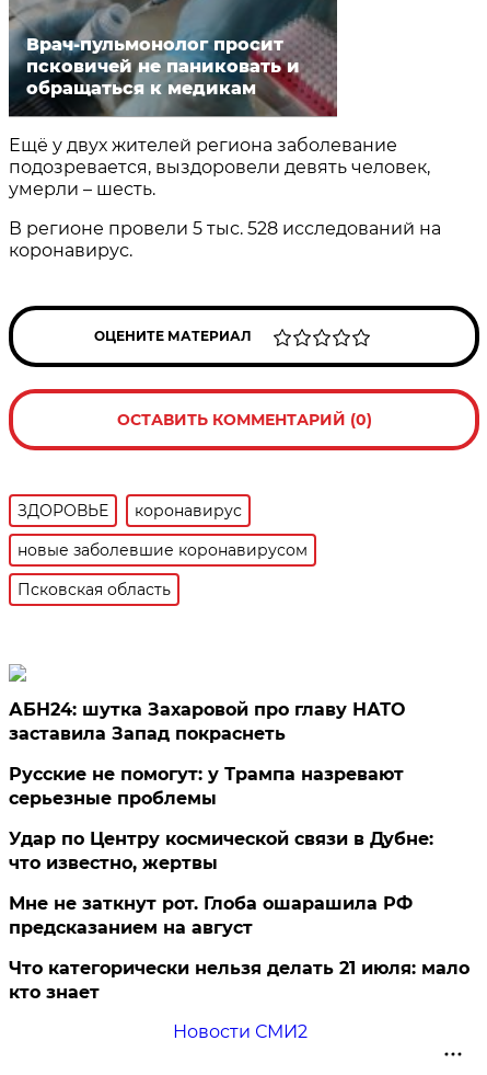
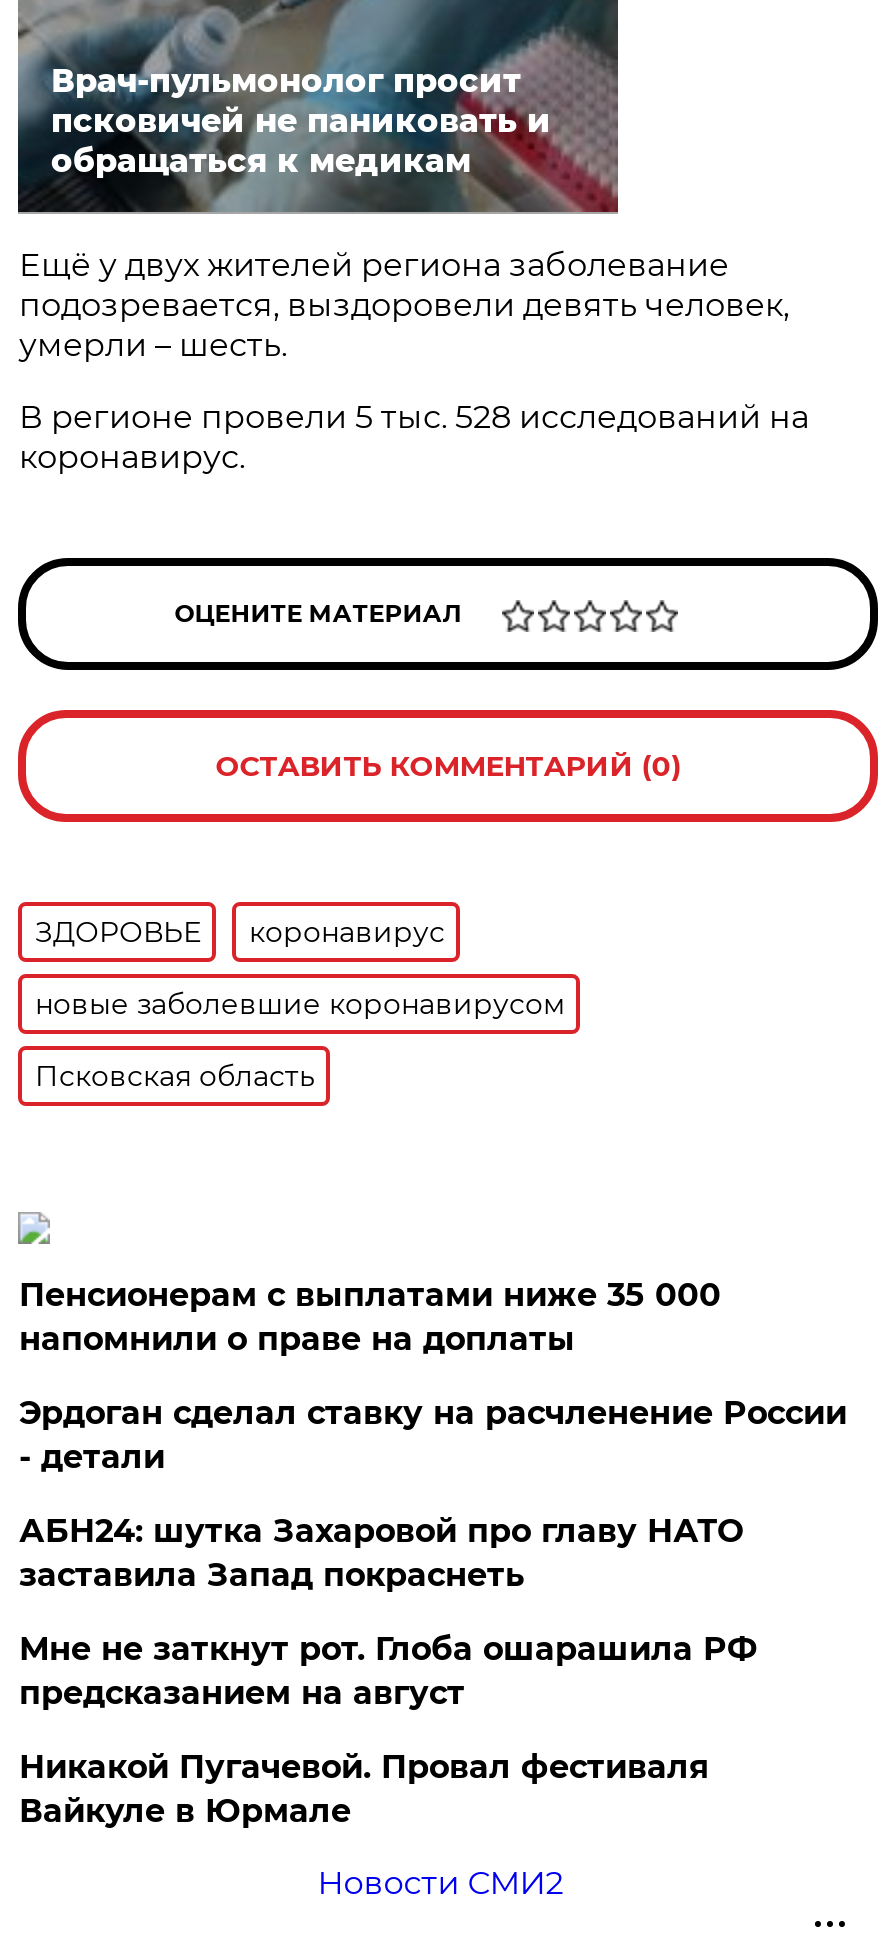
+ Пенсионерам с выплатами ниже 35 000
+ напомнили о праве на доплаты
+ Эрдоган сделал ставку на расчленение России
+ - детали

moved down: АБН24: шутка Захаровой про главу НАТО | заставила Запад покраснеть

- Русские не помогут: у Трампа назревают
- серьезные проблемы
- Удар по Центру космической связи в Дубне:
- что известно, жертвы

- Что категорически нельзя делать 21 июля: мало
- кто знает
+ Никакой Пугачевой. Провал фестиваля
+ Вайкуле в Юрмале
